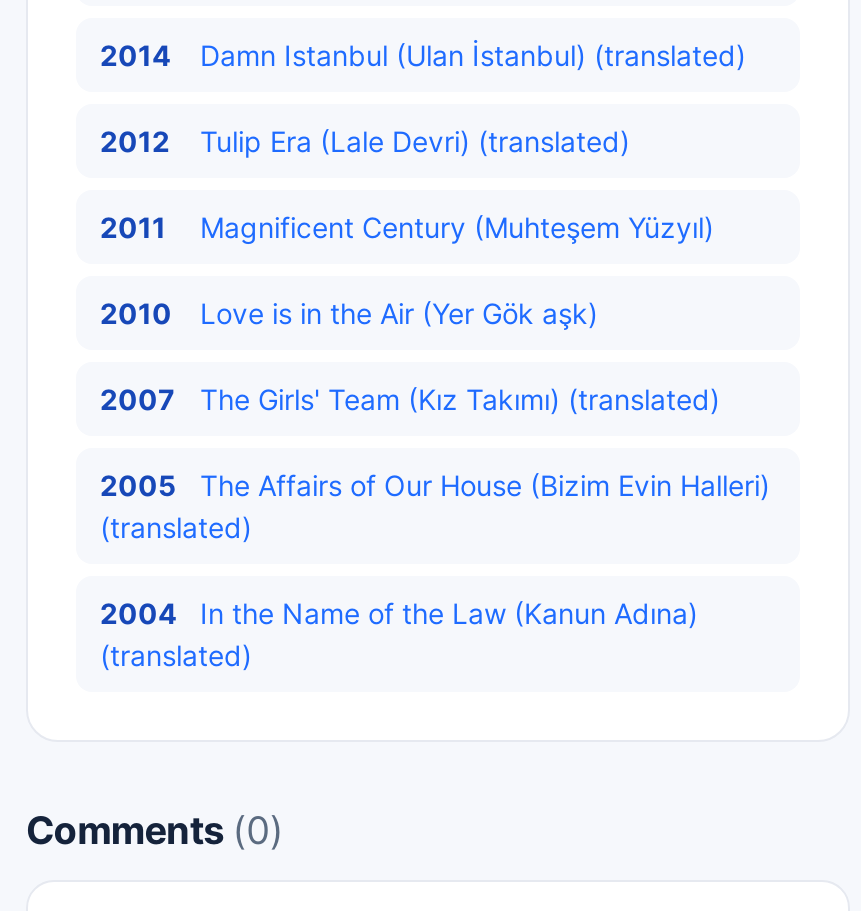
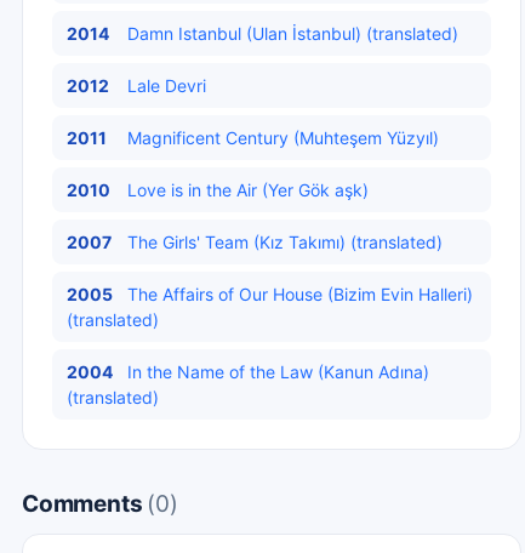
- Tulip Era (Lale Devri) (translated)
+ Lale Devri
